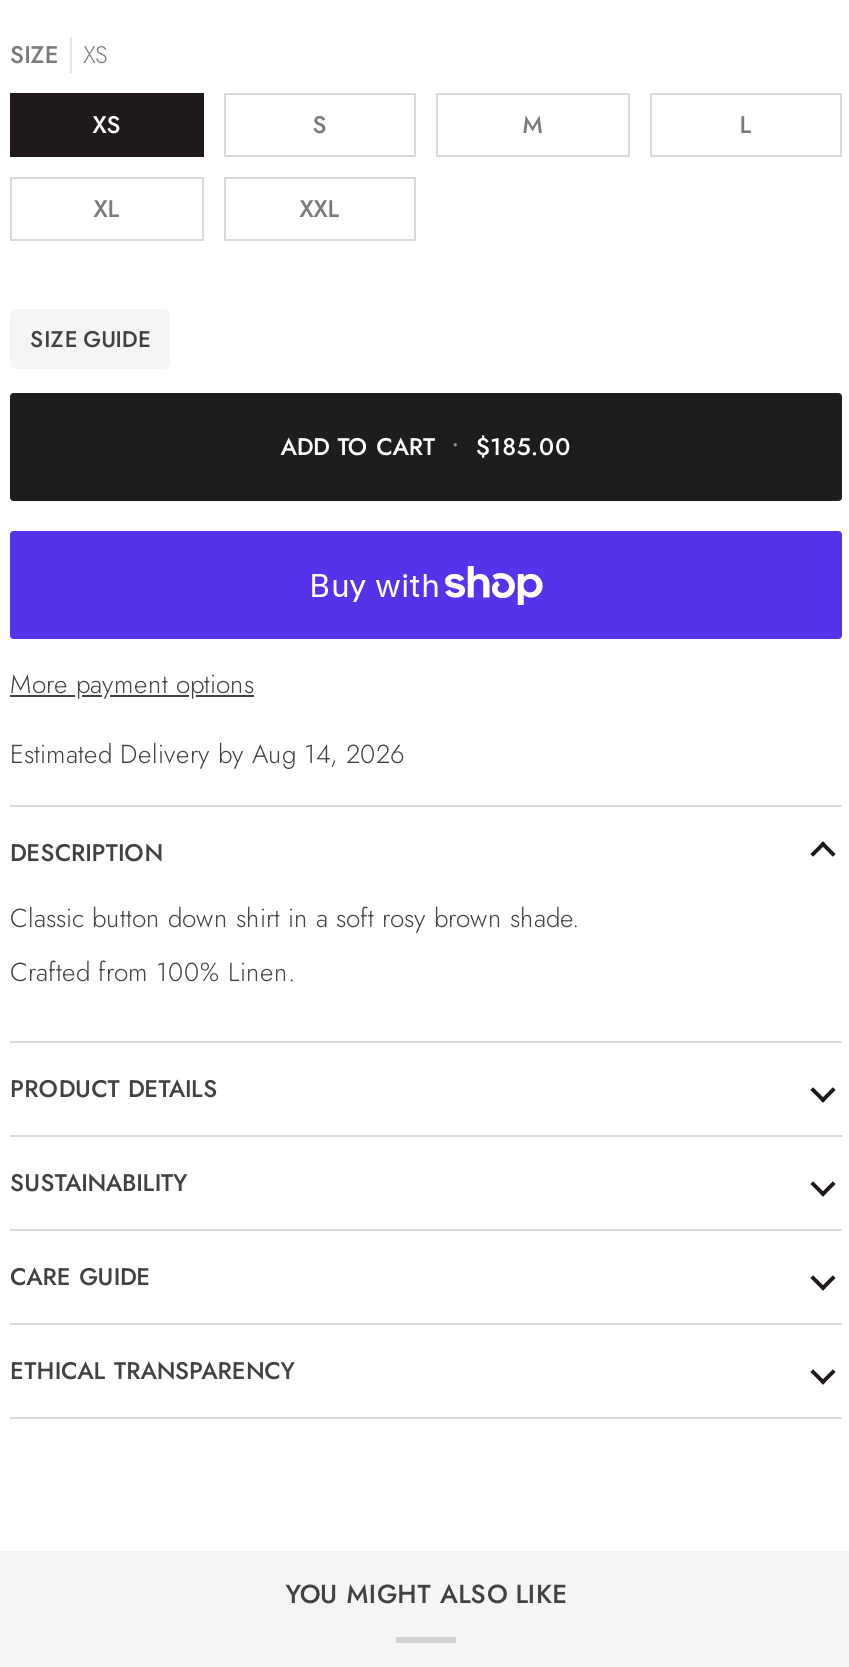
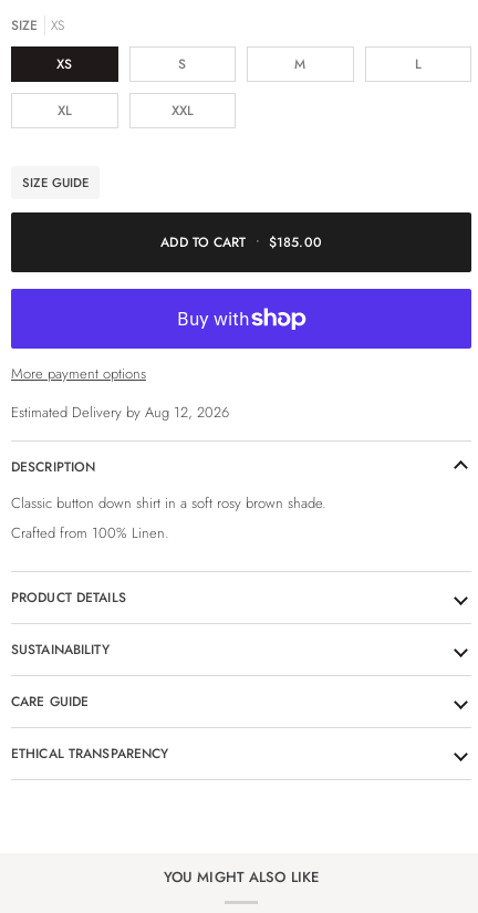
- Estimated Delivery by Aug 14, 2026
+ Estimated Delivery by Aug 12, 2026
